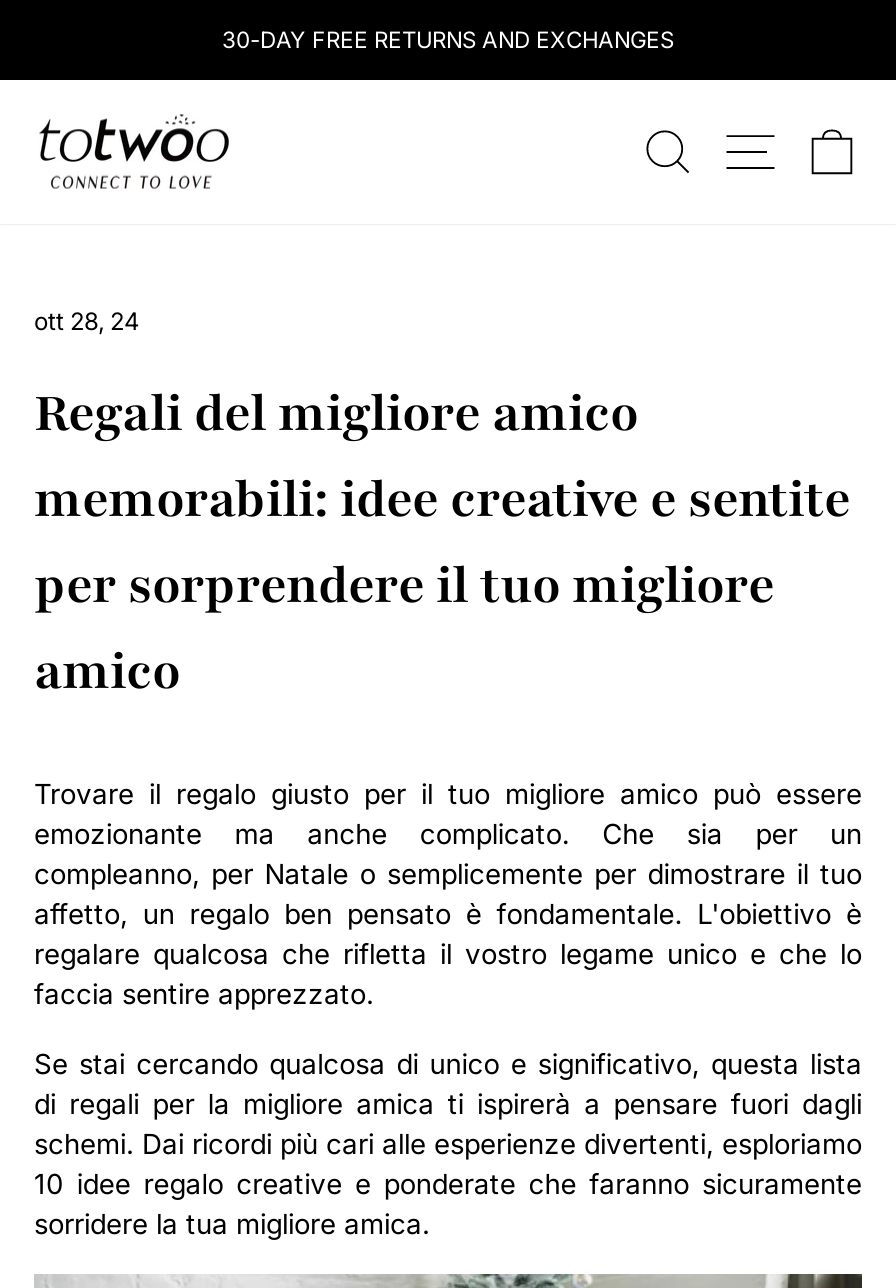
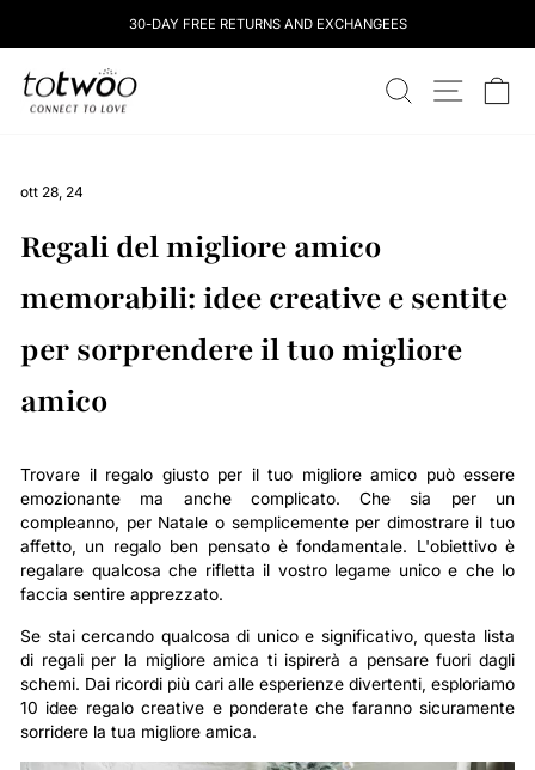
- 30-DAY FREE RETURNS AND EXCHANGES
+ 30-DAY FREE RETURNS AND EXCHANGEES
